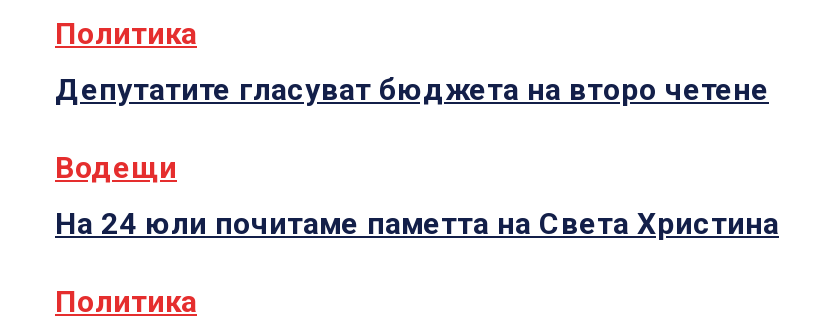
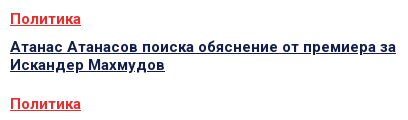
- Депутатите гласуват бюджета на второ четене
- Водещи
- На 24 юли почитаме паметта на Света Христина
+ Атанас Атанасов поиска обяснение от премиера за
+ Искандер Махмудов
